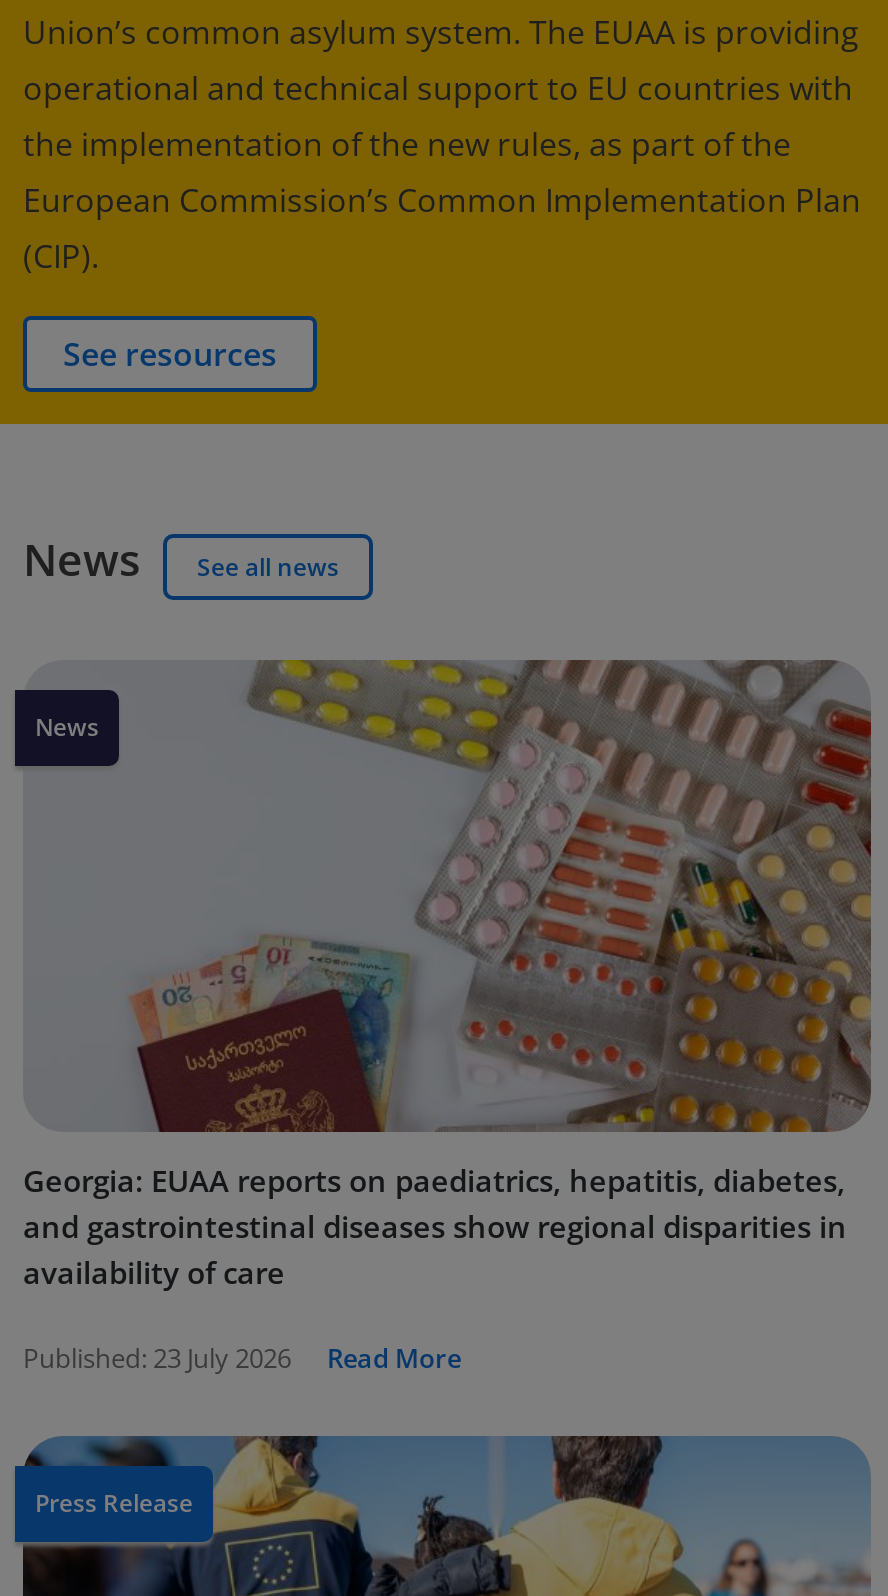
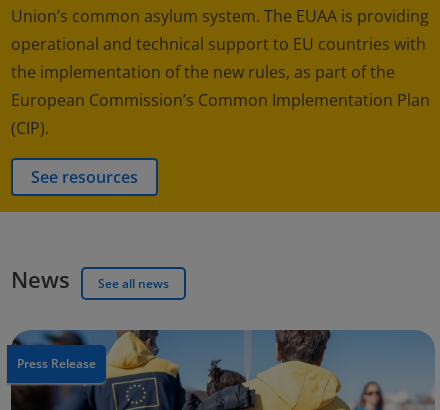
- [image]
- News

- Georgia: EUAA reports on paediatrics, hepatitis, diabetes,
- and gastrointestinal diseases show regional disparities in
- availability of care
- Published: 23 July 2026
- Read More
